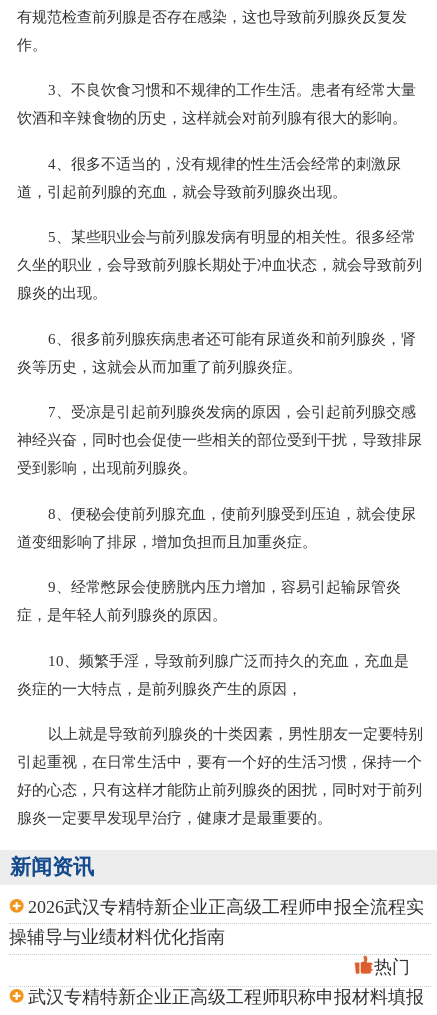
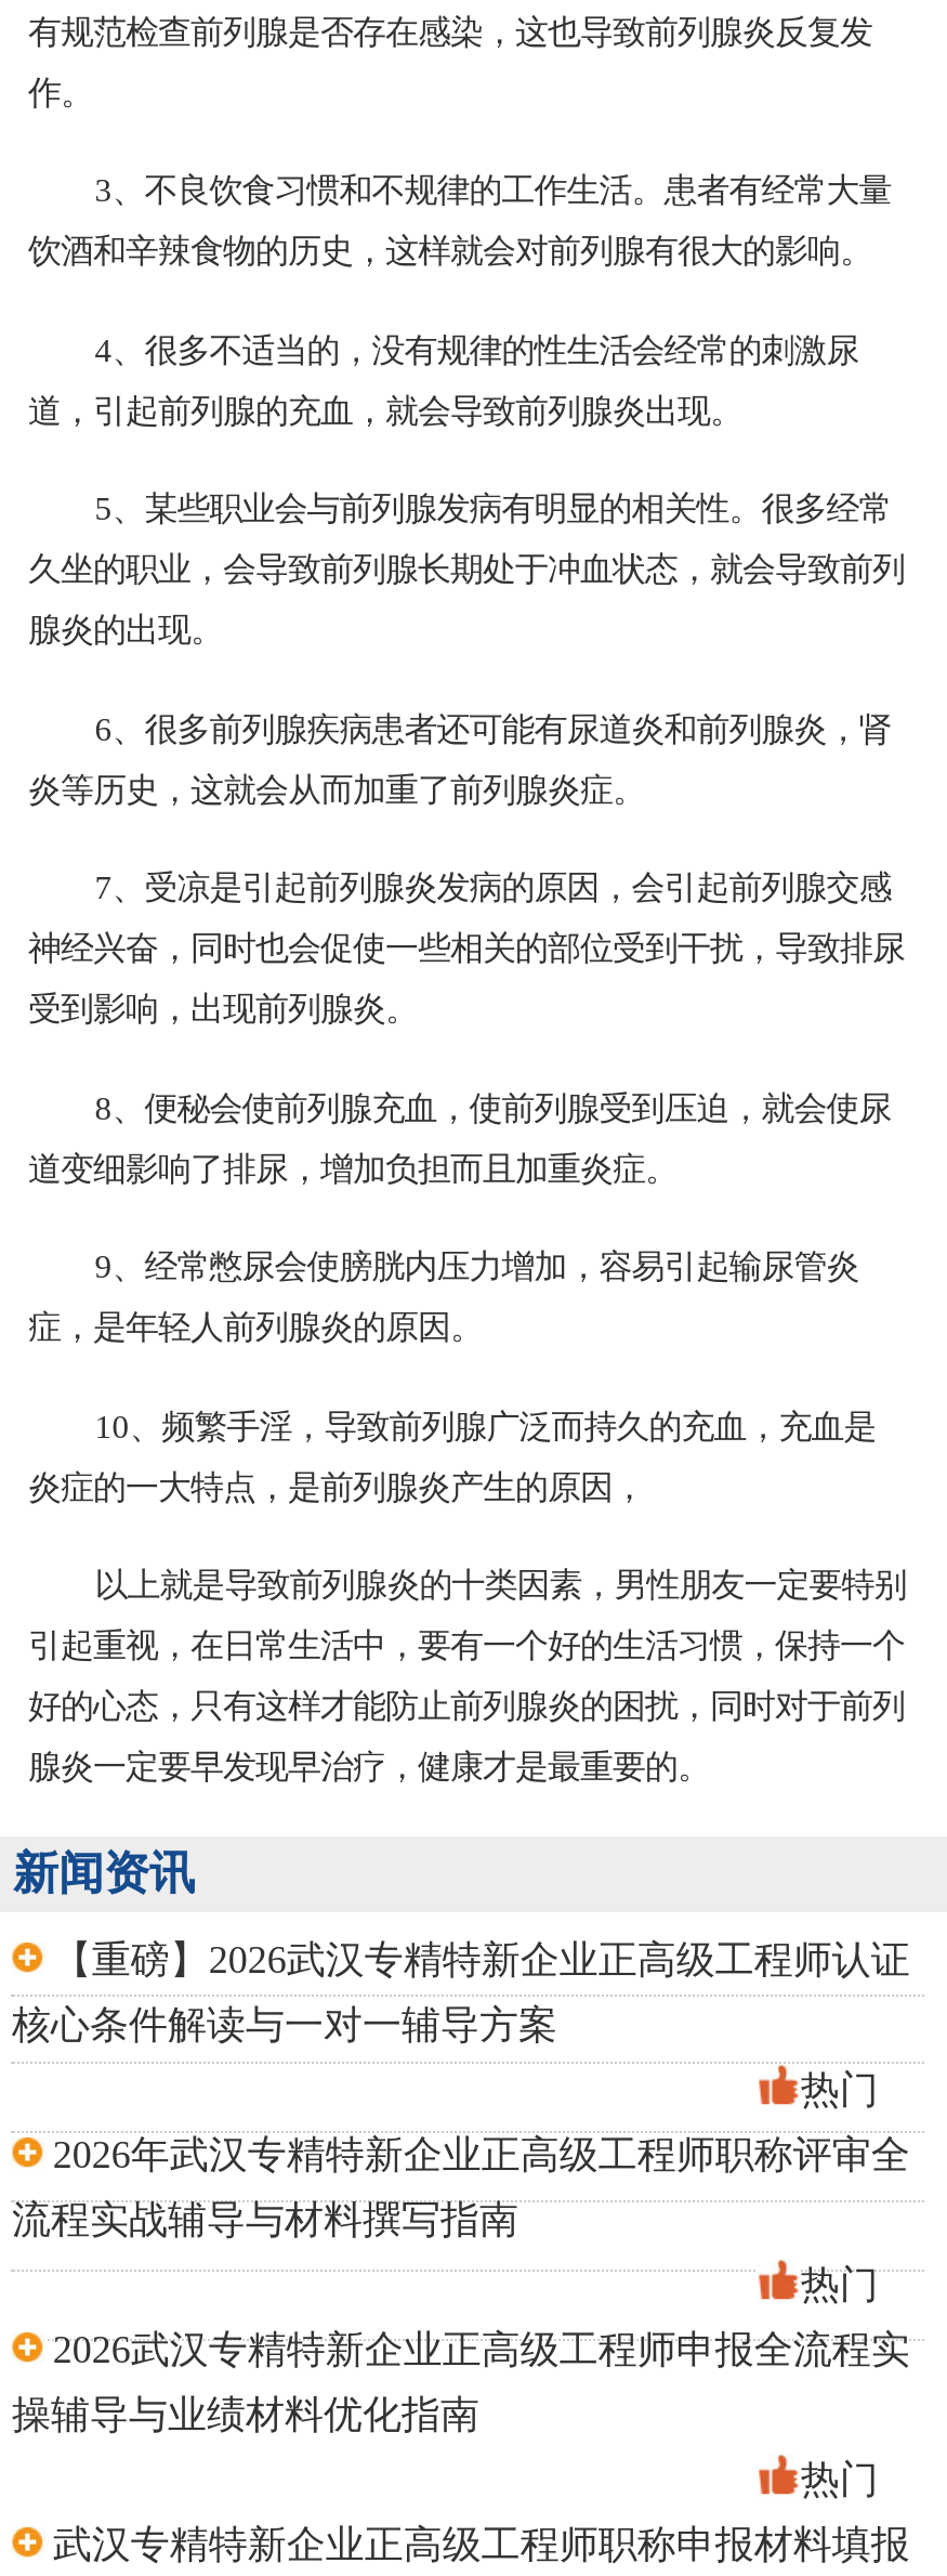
+ 【重磅】2026武汉专精特新企业正高级工程师认证
+ 核心条件解读与一对一辅导方案
+ 热门
+ 2026年武汉专精特新企业正高级工程师职称评审全
+ 流程实战辅导与材料撰写指南
+ 热门
